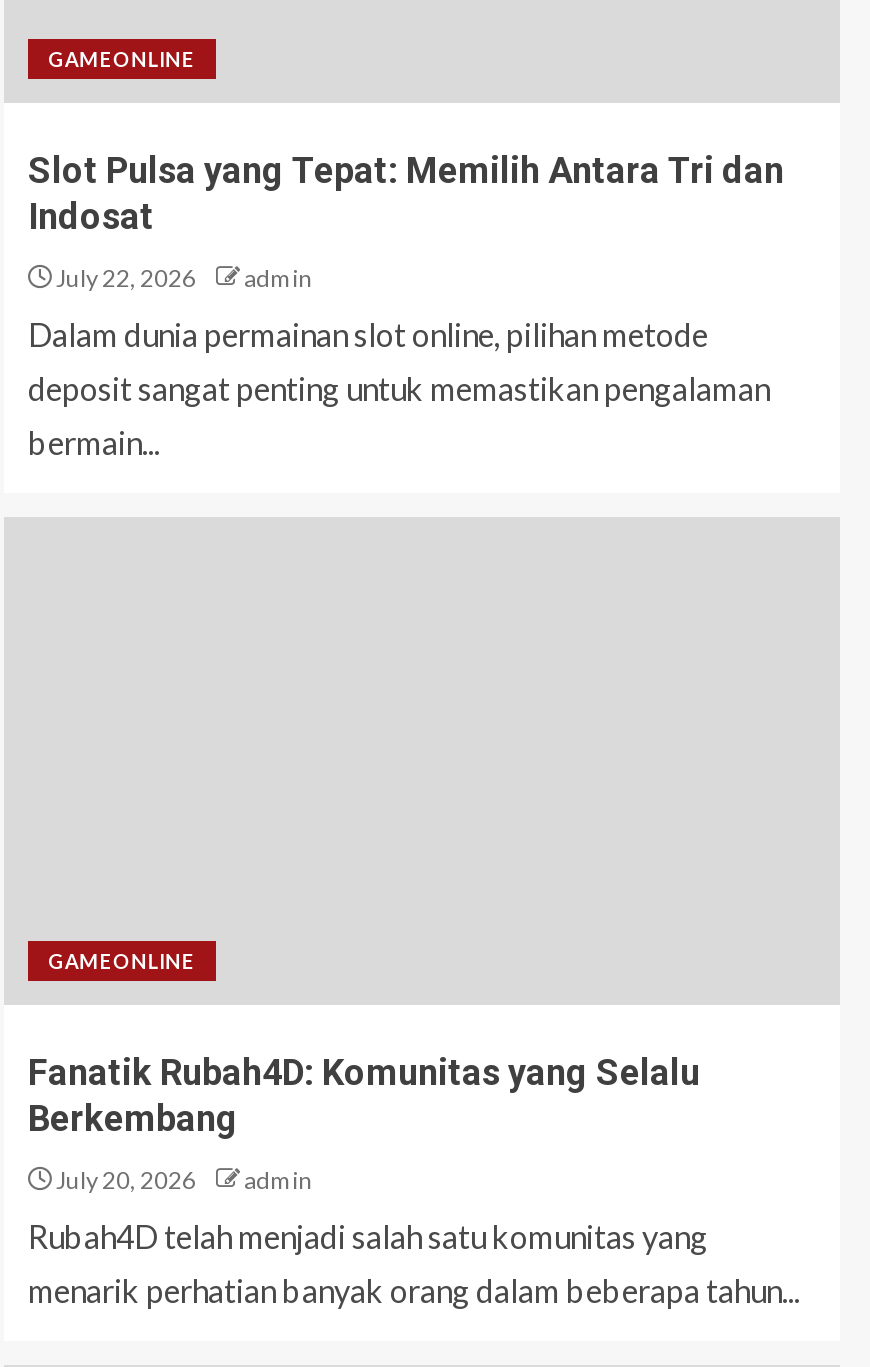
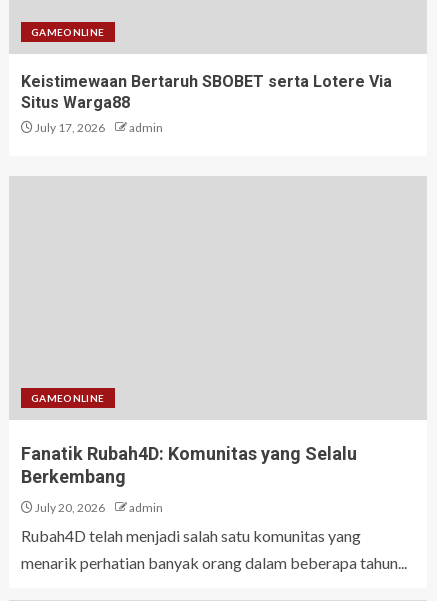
- Slot Pulsa yang Tepat: Memilih Antara Tri dan
- Indosat
- July 22, 2026
+ Keistimewaan Bertaruh SBOBET serta Lotere Via
+ Situs Warga88
+ July 17, 2026

- Dalam dunia permainan slot online, pilihan metode
- deposit sangat penting untuk memastikan pengalaman
- bermain...
